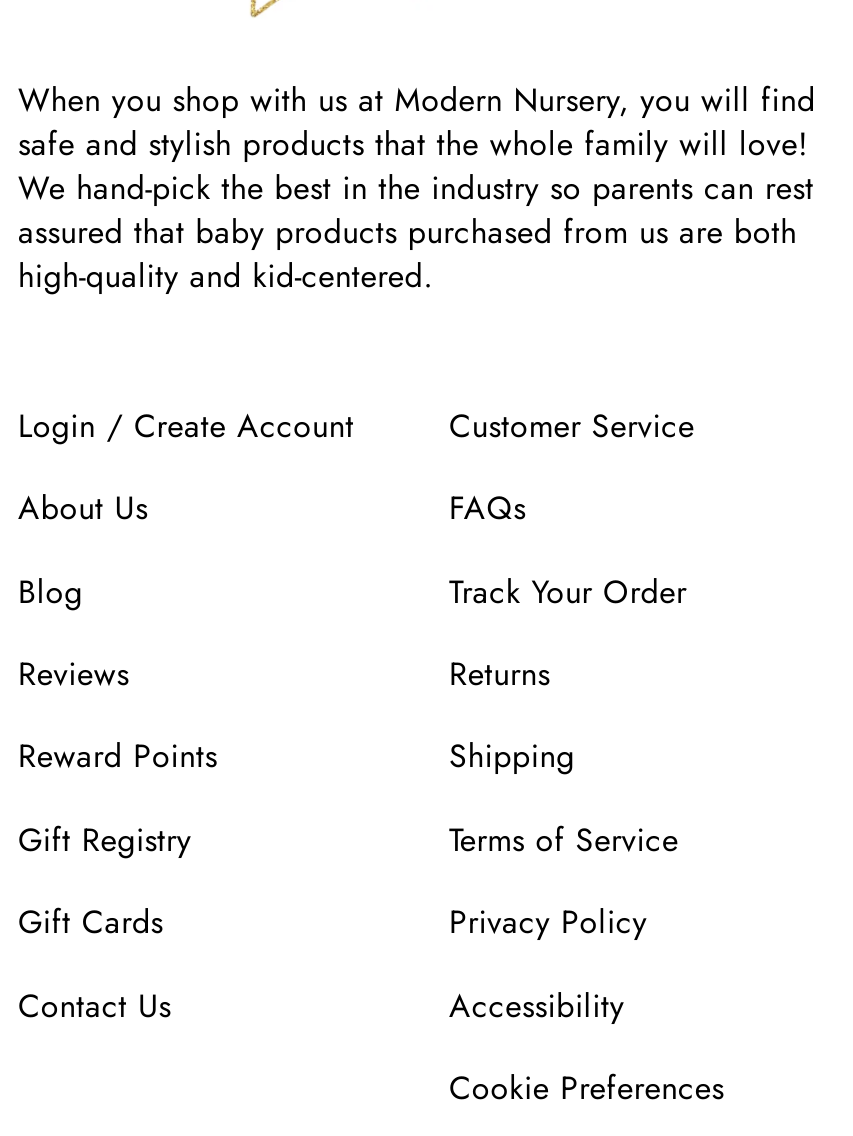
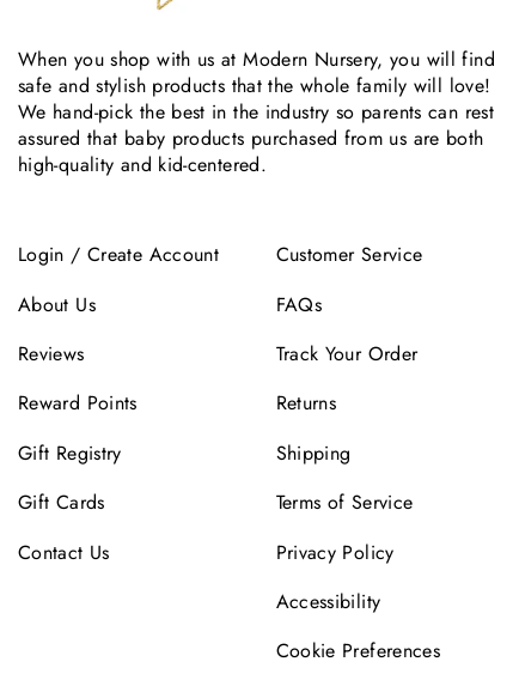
- Blog

moved up: Reviews | Reward Points | Gift Registry | Gift Cards | Contact Us
